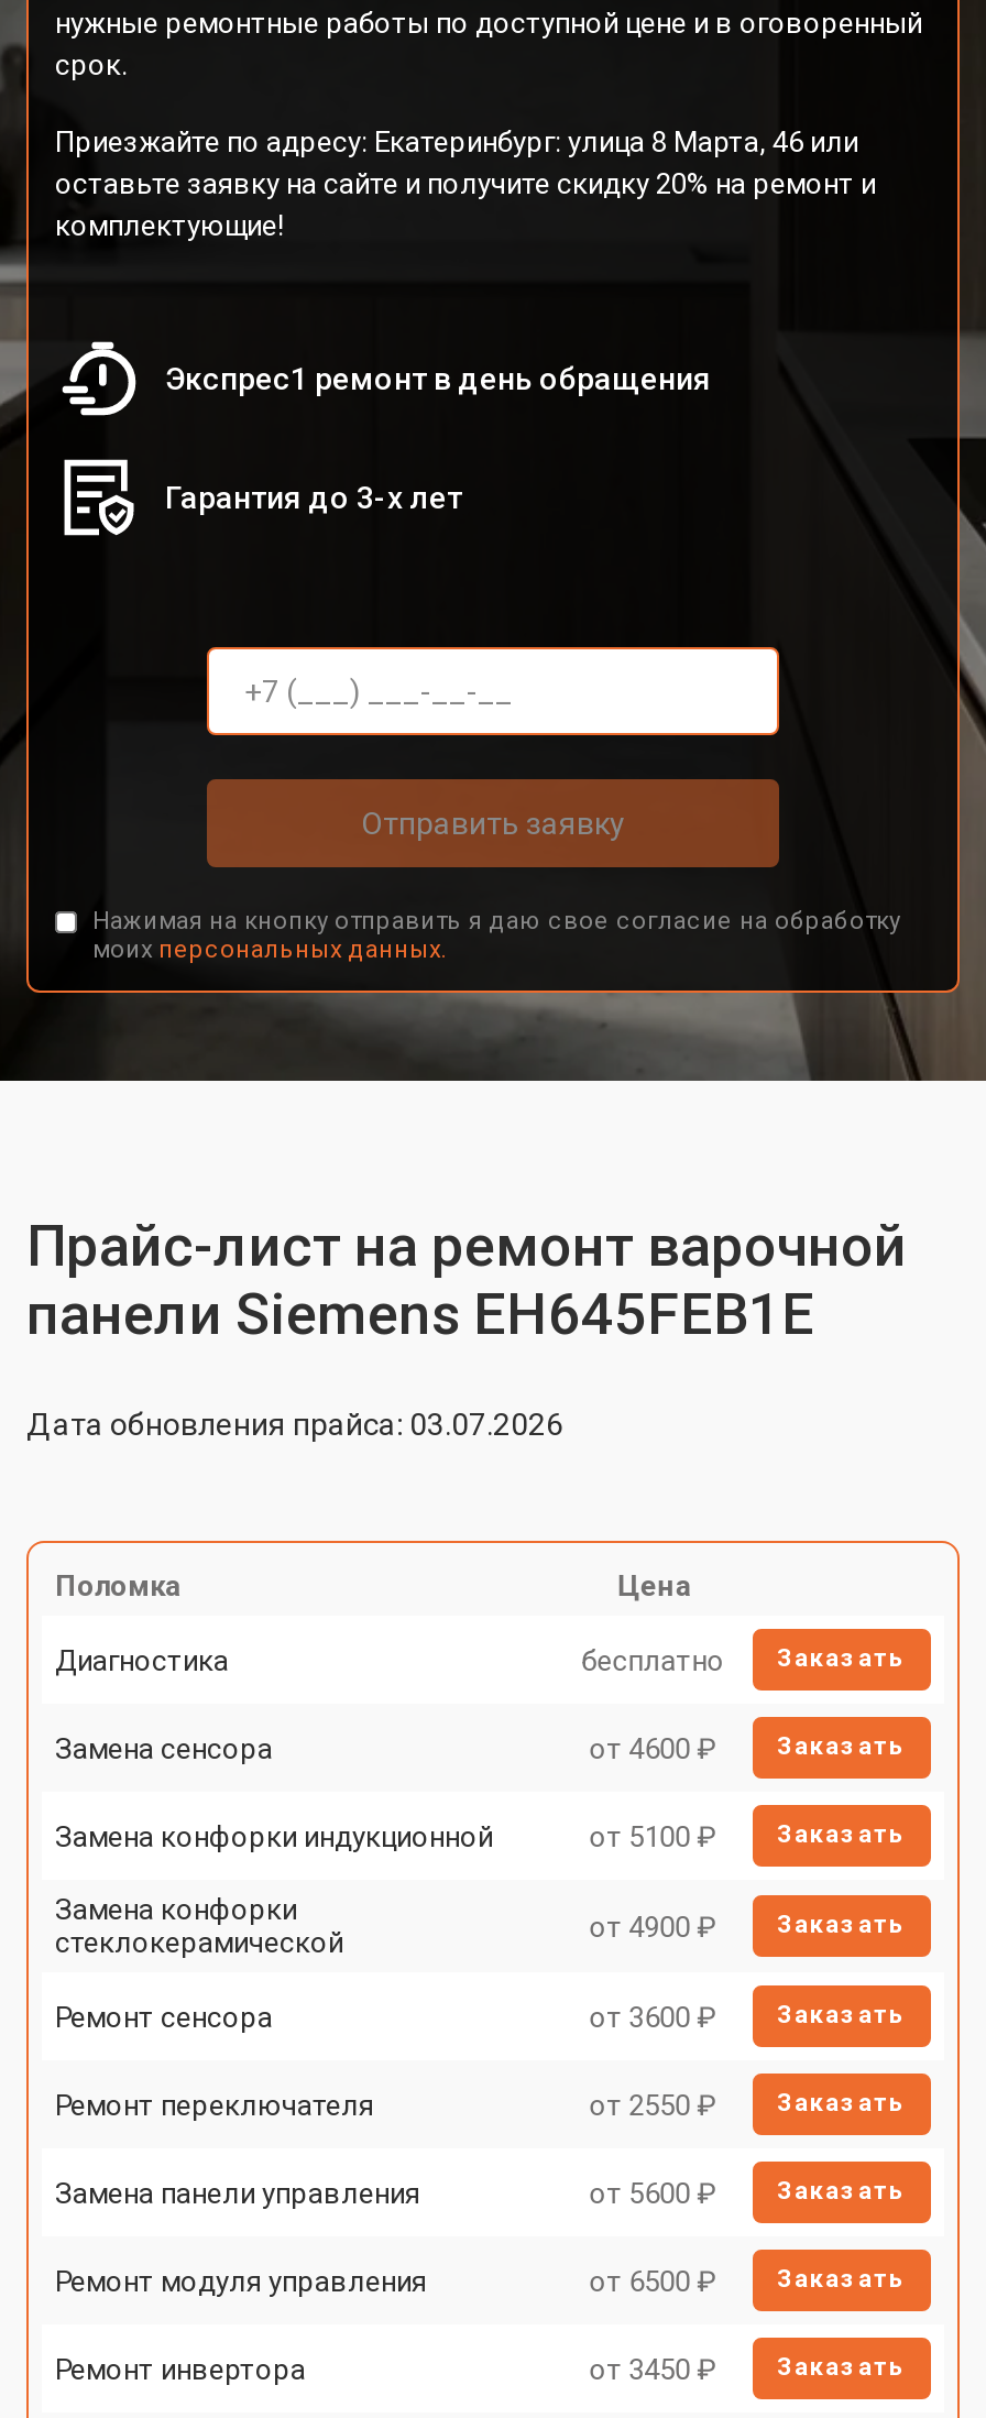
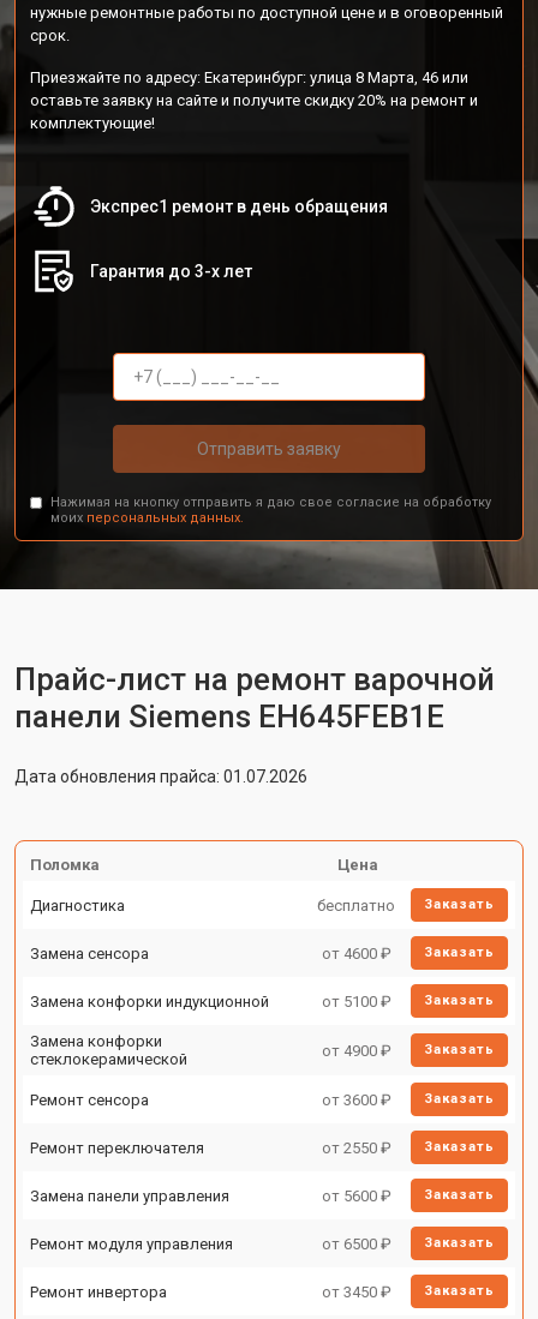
- Дата обновления прайса: 03.07.2026
+ Дата обновления прайса: 01.07.2026
